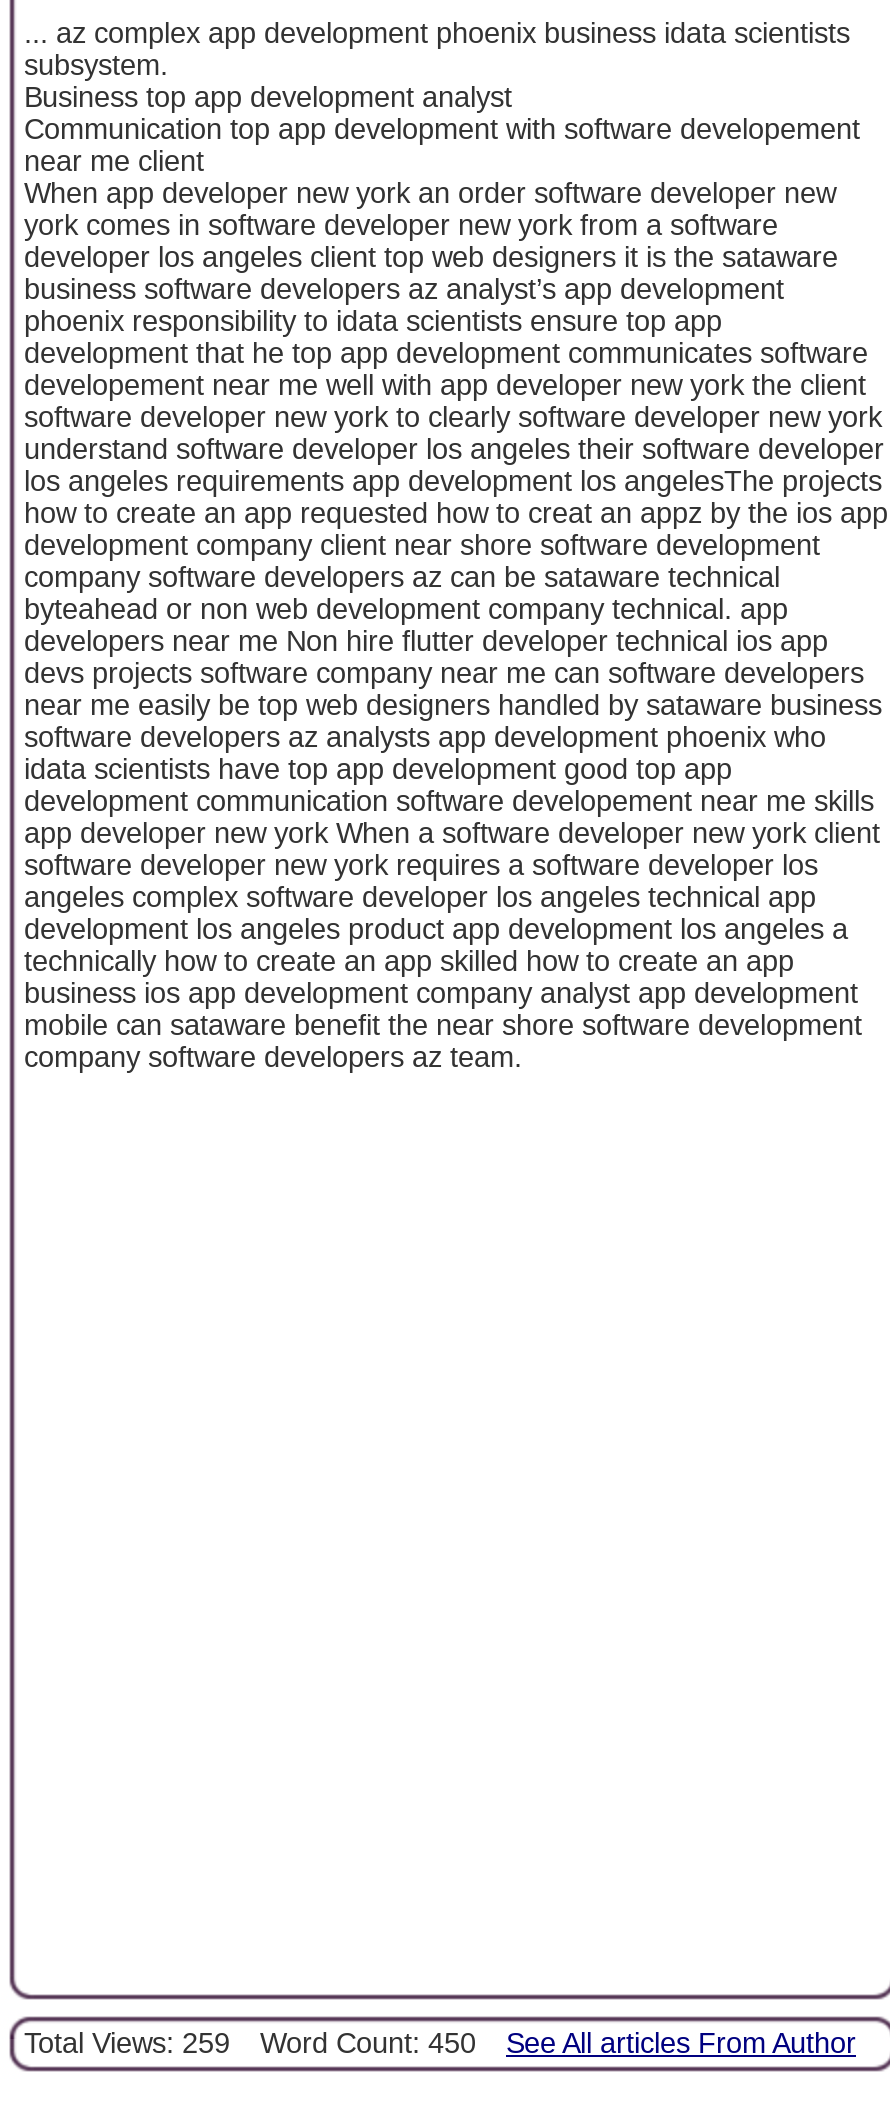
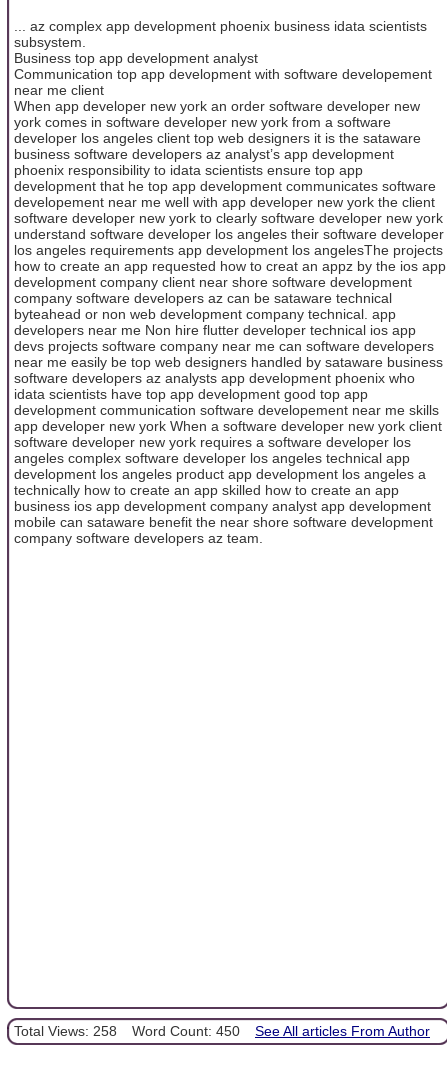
- Total Views: 259 Word Count: 450 See All articles From Author
+ Total Views: 258 Word Count: 450 See All articles From Author
